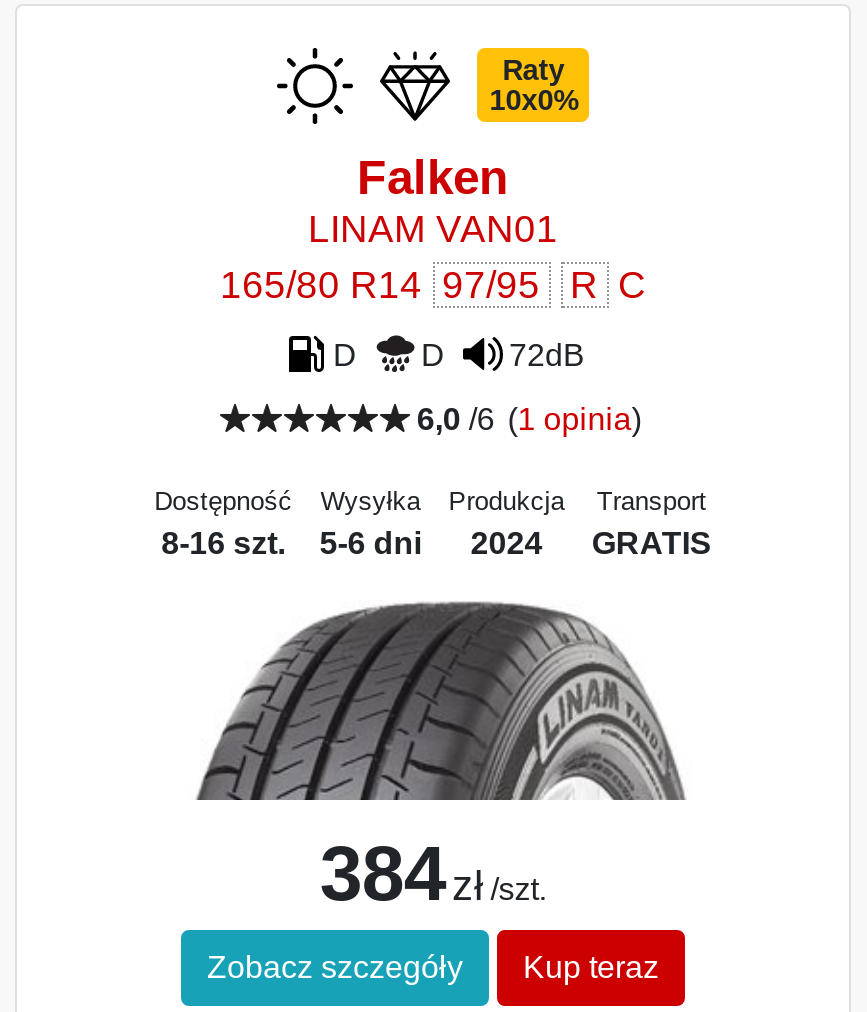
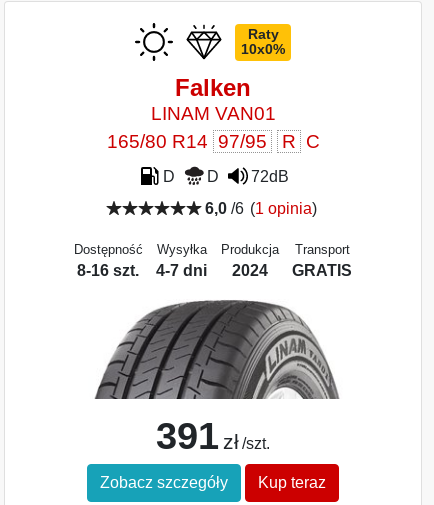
- 8-16 szt. 5-6 dni 2024 GRATIS
+ 8-16 szt. 4-7 dni 2024 GRATIS

- 384 zł /szt.
+ 391 zł /szt.
